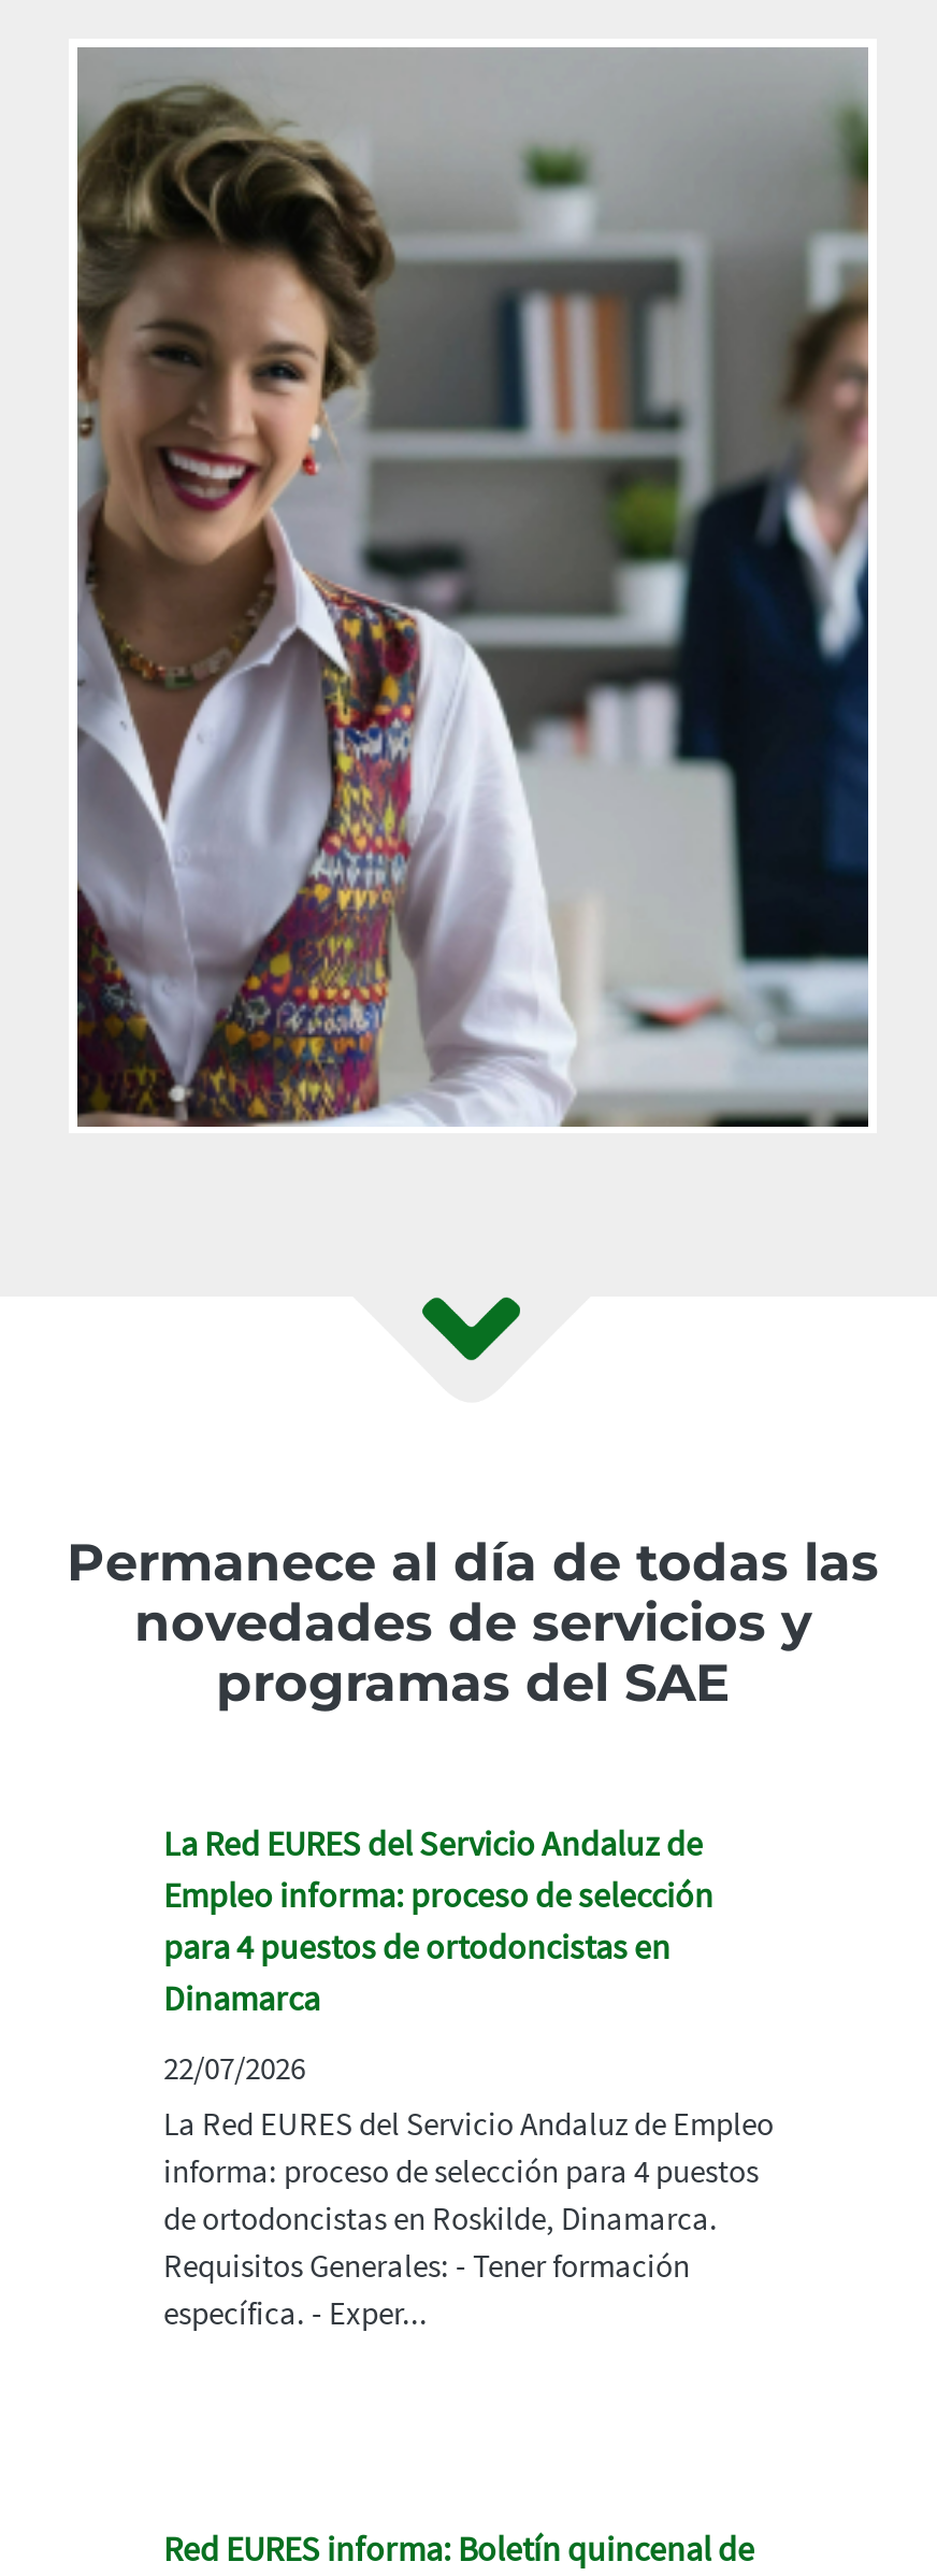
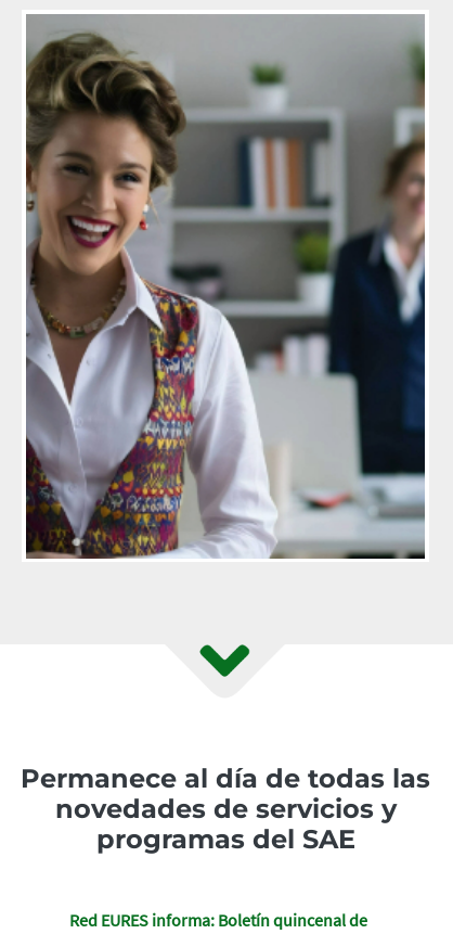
- La Red EURES del Servicio Andaluz de
- Empleo informa: proceso de selección
- para 4 puestos de ortodoncistas en
- Dinamarca
- 22/07/2026
- La Red EURES del Servicio Andaluz de Empleo
- informa: proceso de selección para 4 puestos
- de ortodoncistas en Roskilde, Dinamarca.
- Requisitos Generales: - Tener formación
- específica. - Exper...
